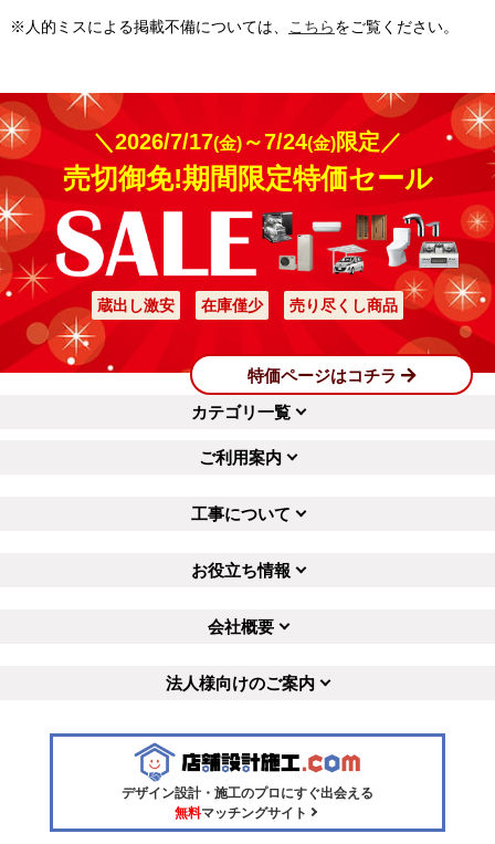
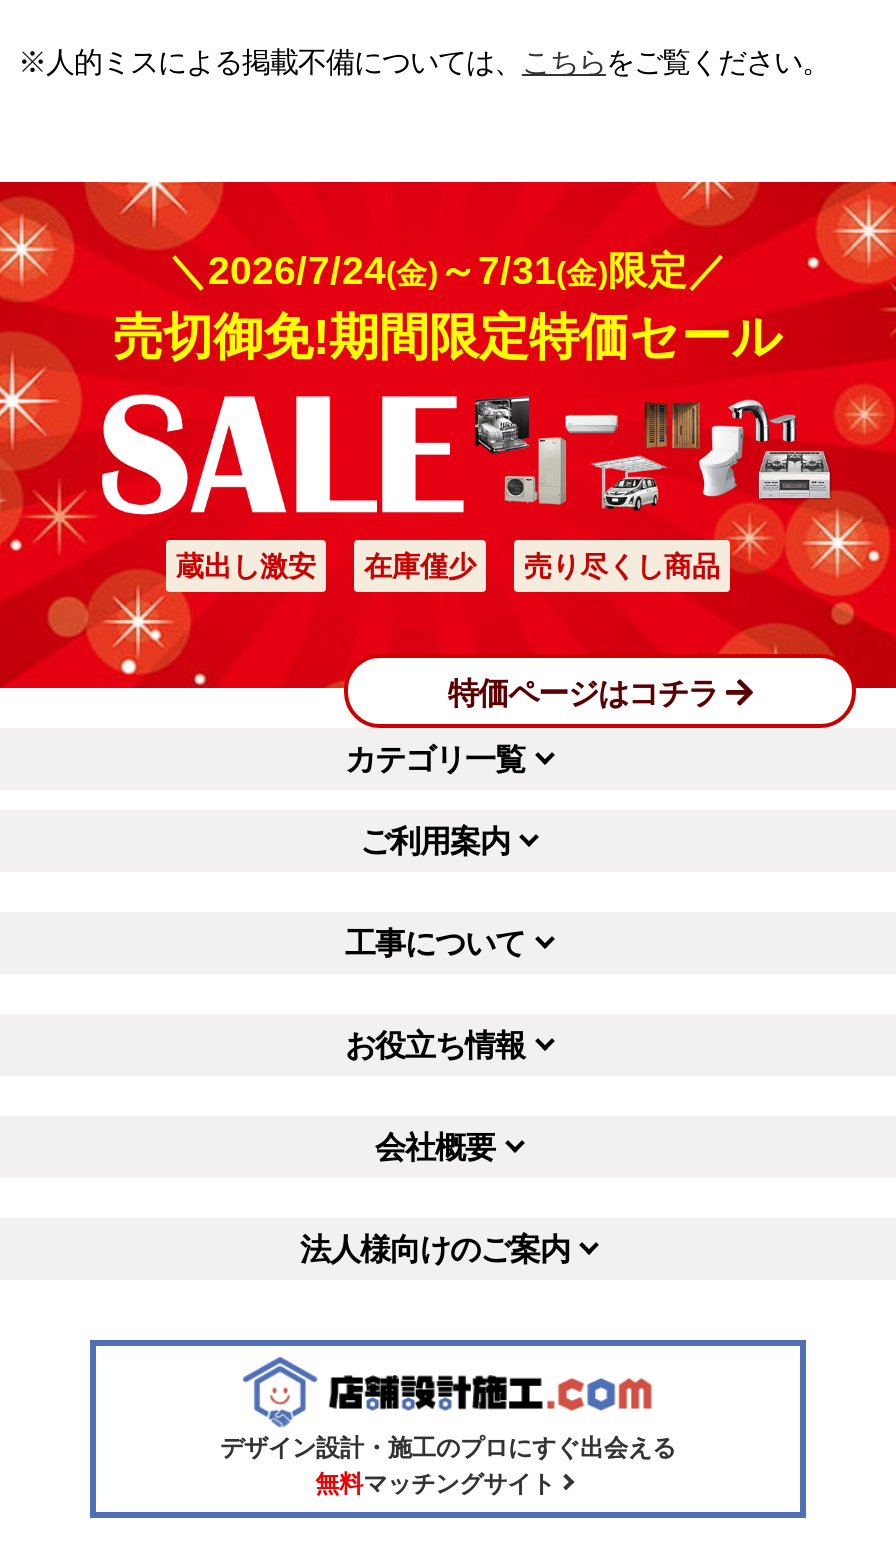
- ＼2026/7/17(金)～7/24(金)限定／
+ ＼2026/7/24(金)～7/31(金)限定／
